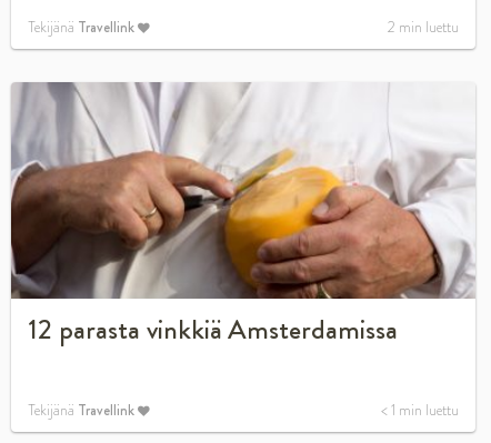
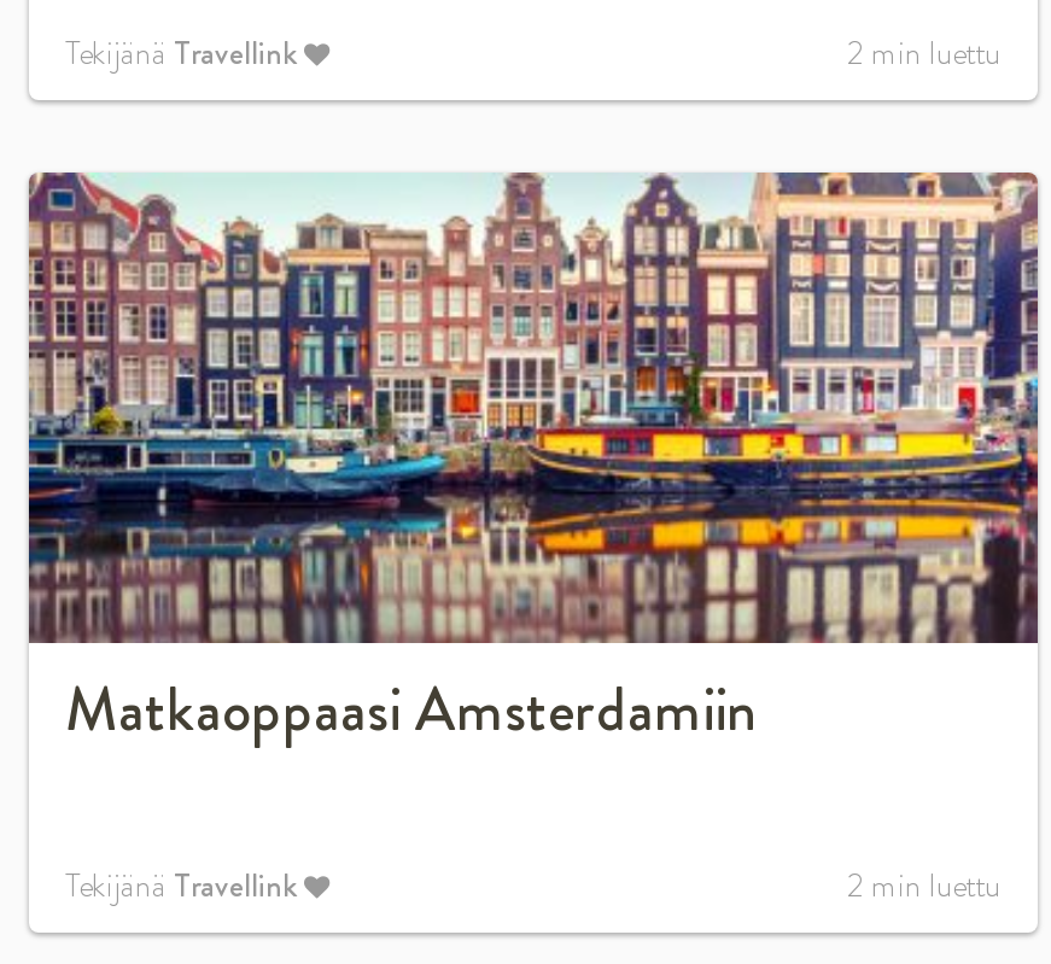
- [image]
- 12 parasta vinkkiä Amsterdamissa
+ [image]
+ Matkaoppaasi Amsterdamiin

- < 1 min luettu
+ 2 min luettu
